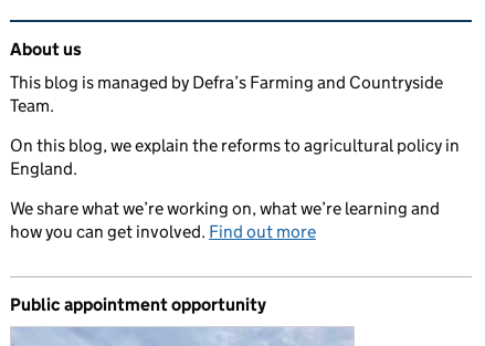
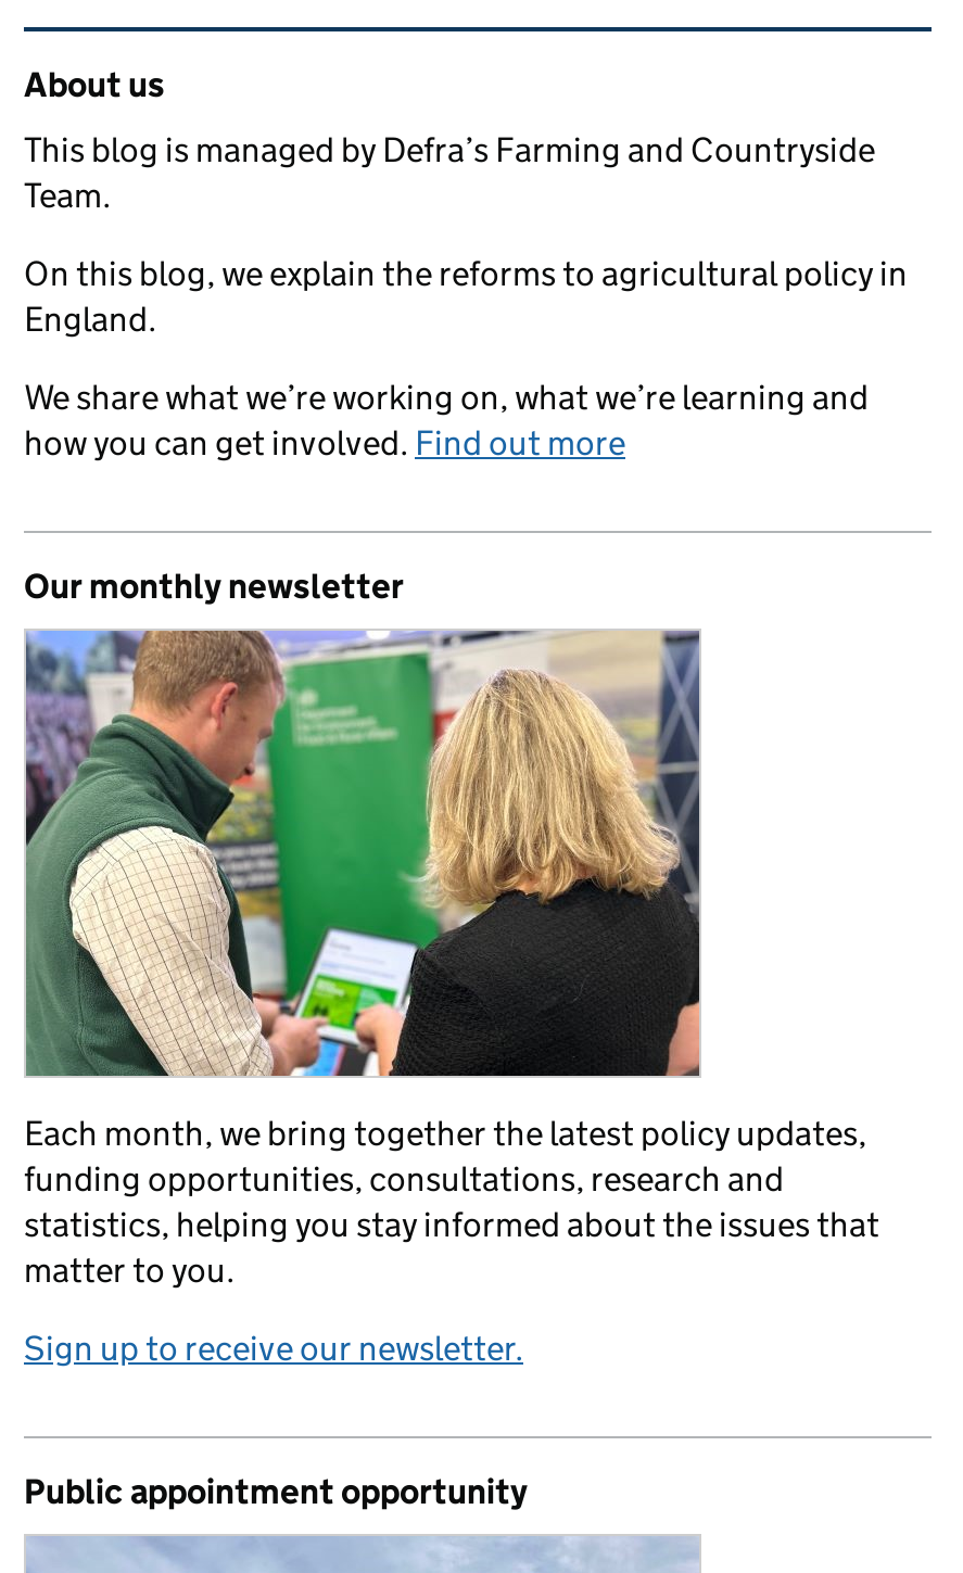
+ Our monthly newsletter

+ [image]
+ Each month, we bring together the latest policy updates,
+ funding opportunities, consultations, research and
+ statistics, helping you stay informed about the issues that
+ matter to you.
+ Sign up to receive our newsletter.
